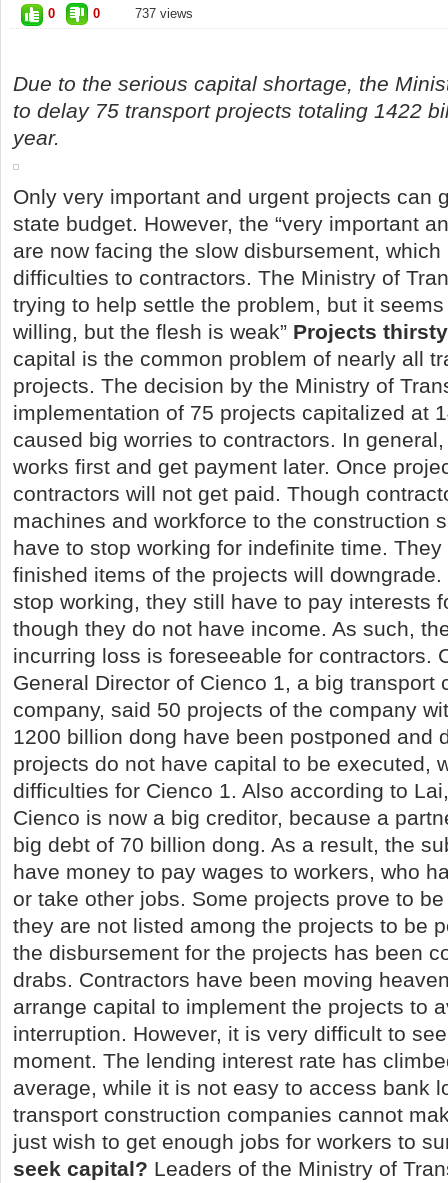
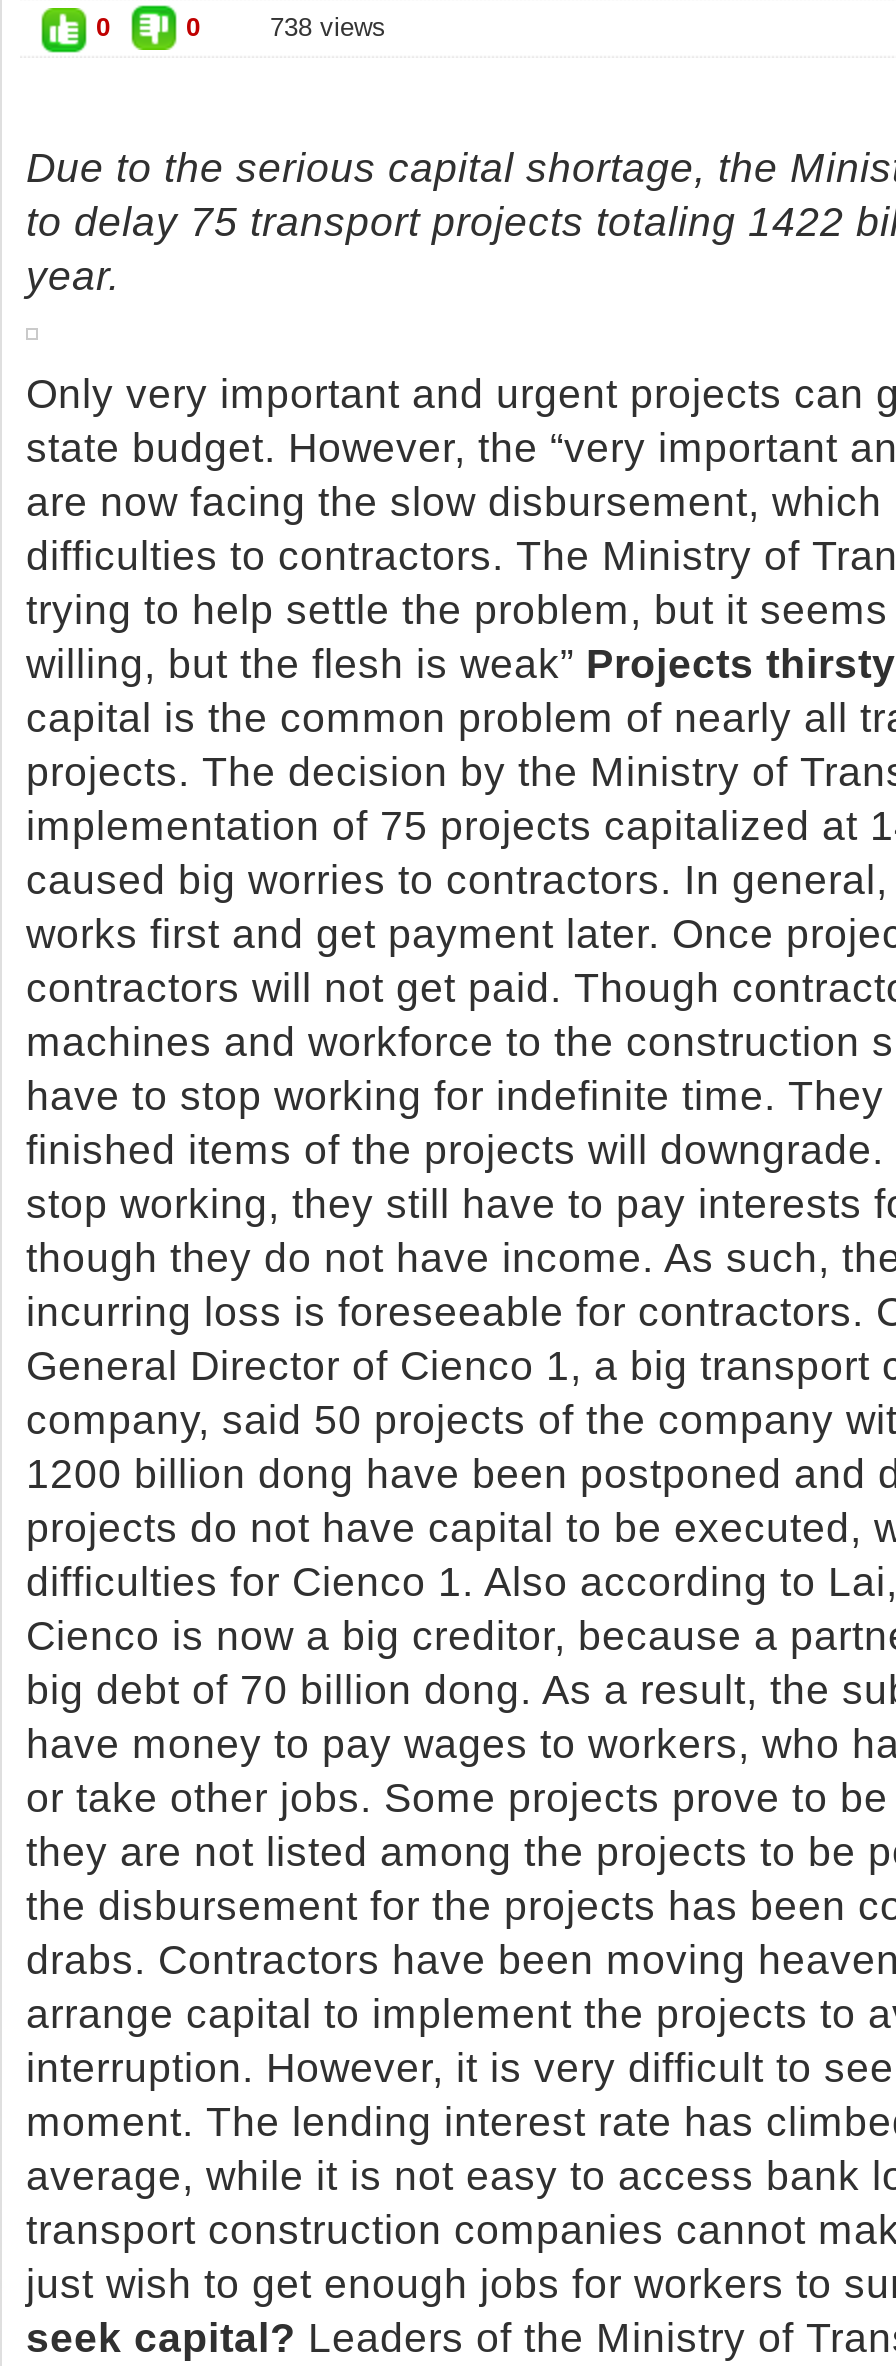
- 737 views
+ 738 views
